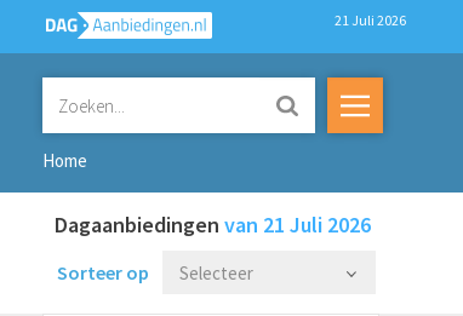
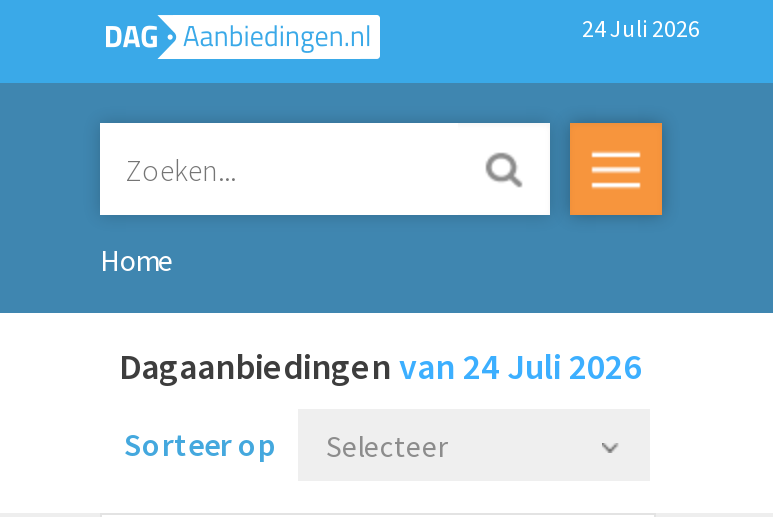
- 21 Juli 2026
+ 24 Juli 2026

- Dagaanbiedingen van 21 Juli 2026
+ Dagaanbiedingen van 24 Juli 2026
